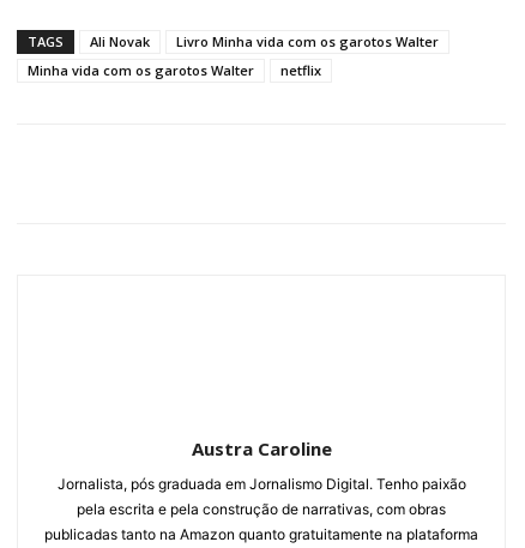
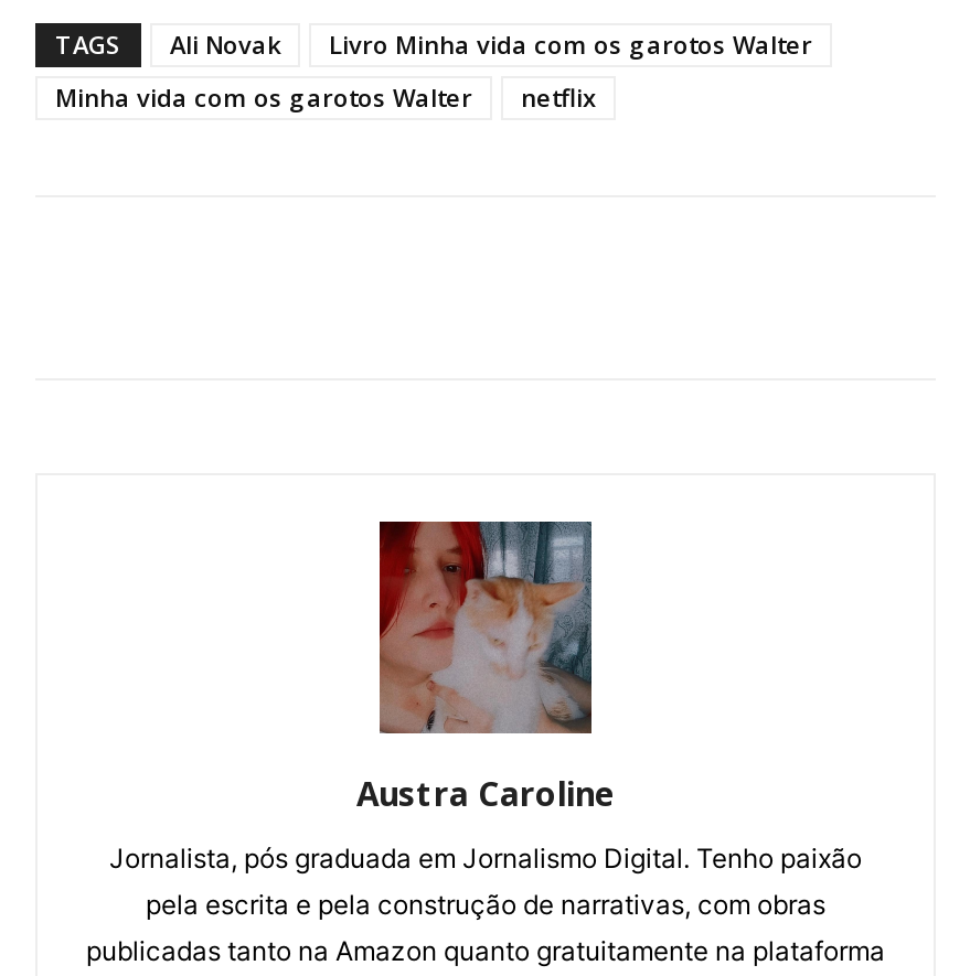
+ [image]
